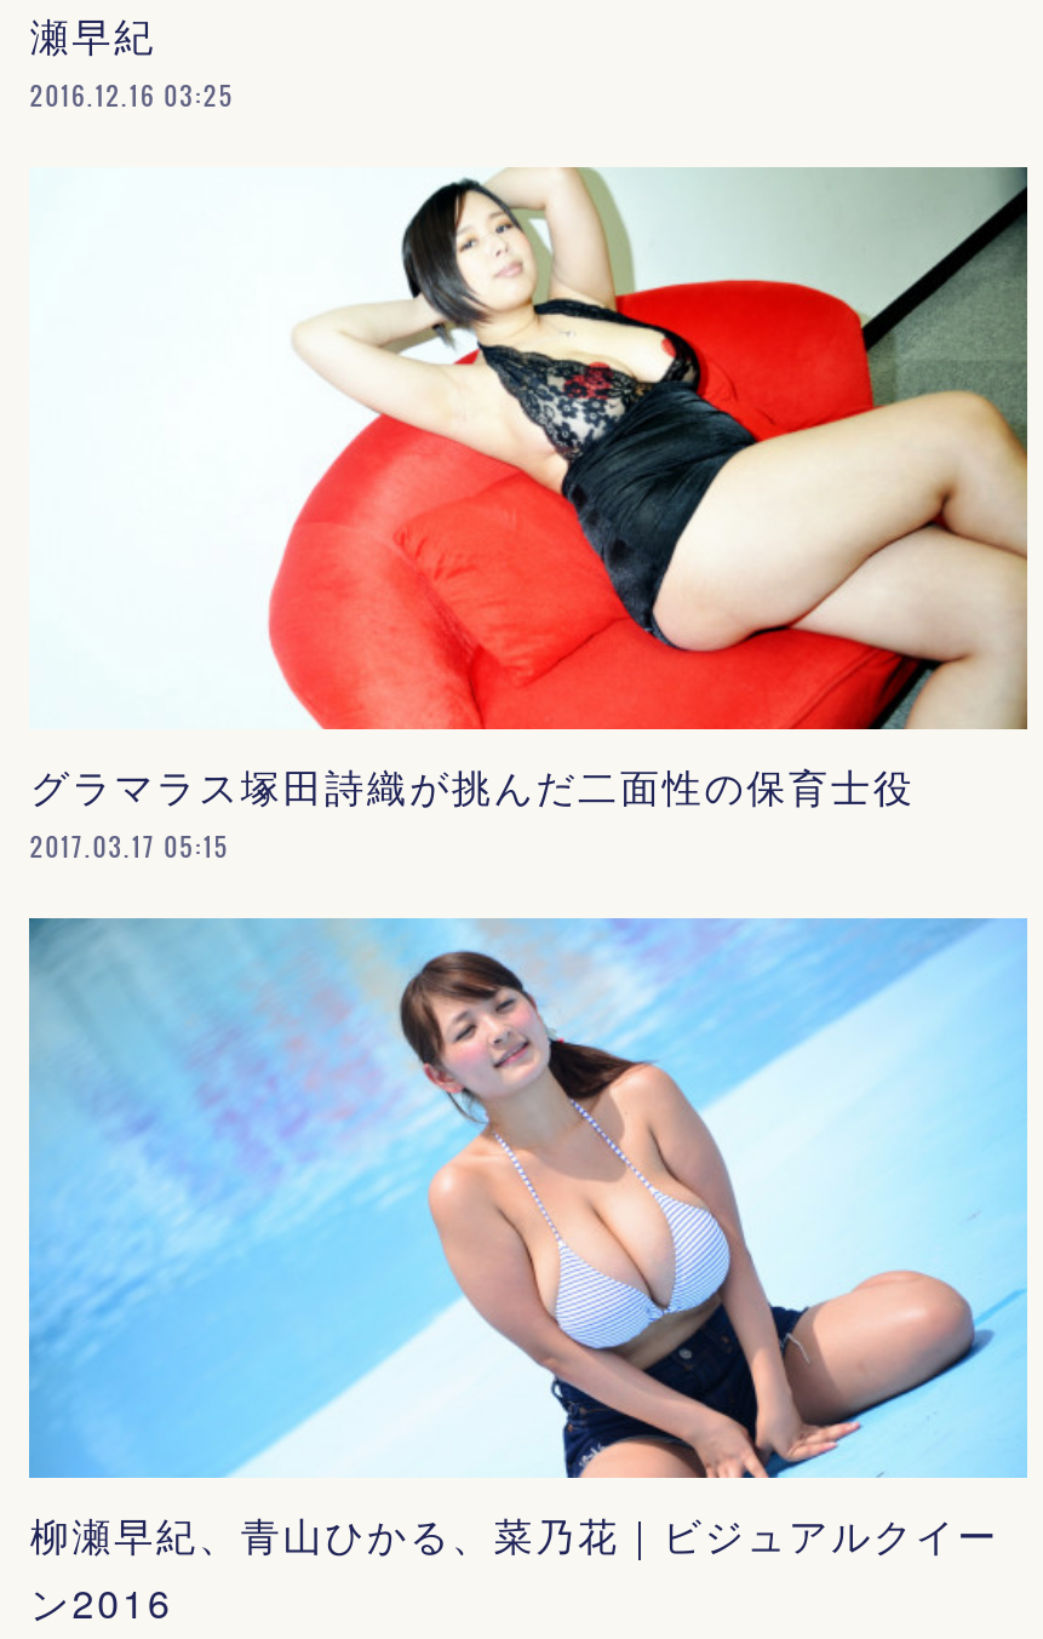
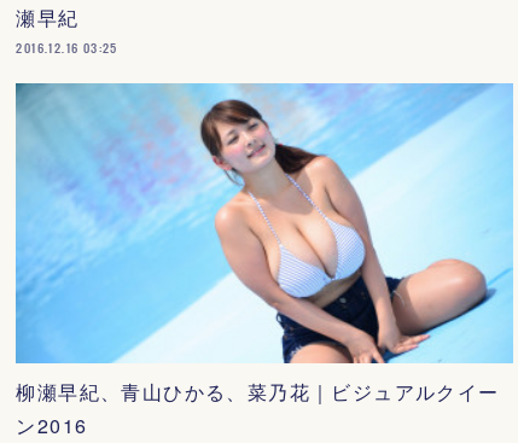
- [image]
- グラマラス塚田詩織が挑んだ二面性の保育士役
- 2017.03.17 05:15
